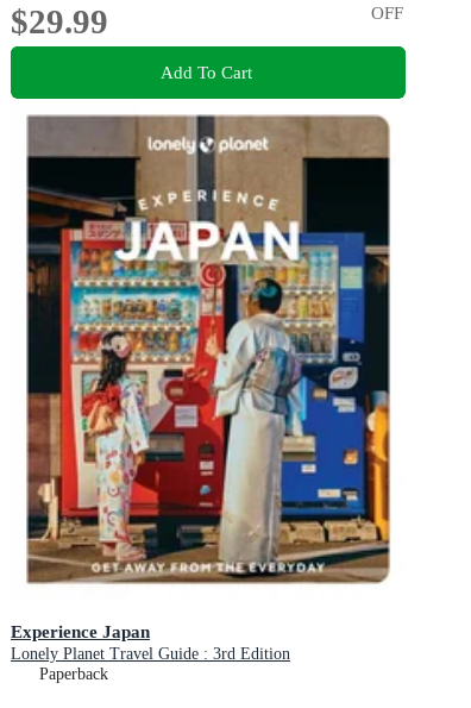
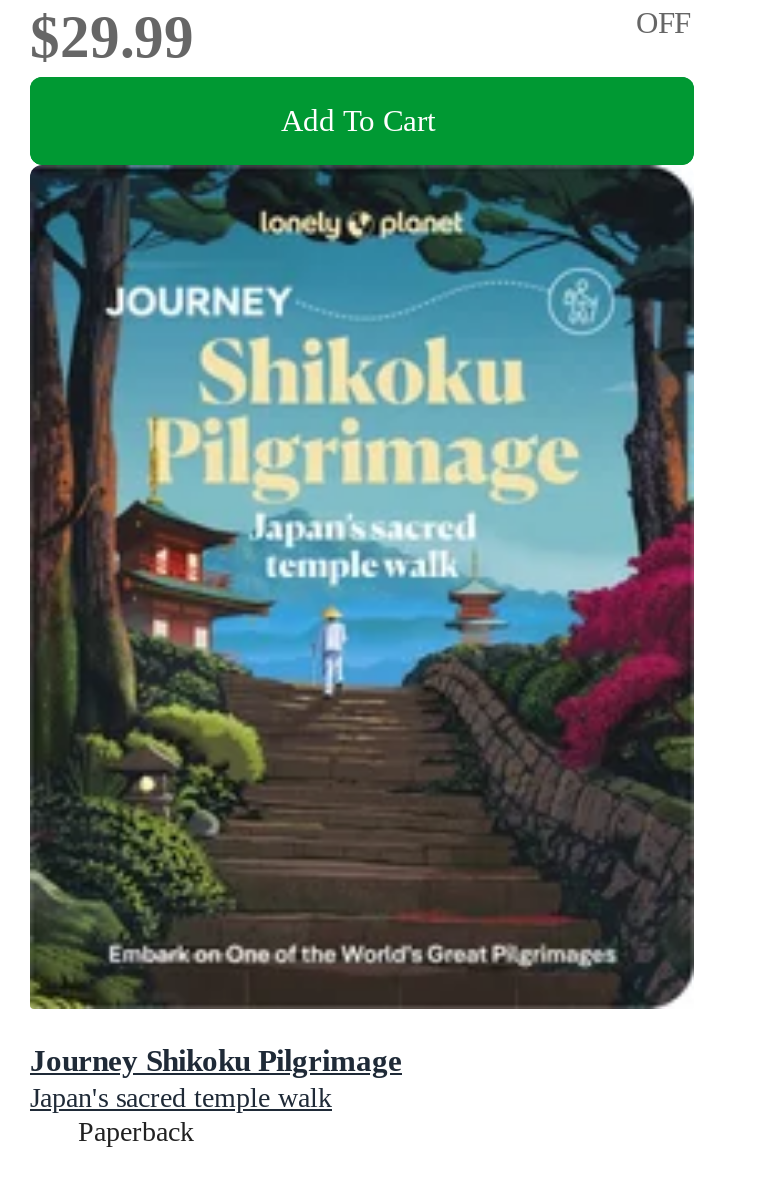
- [image]
- Experience Japan
- Lonely Planet Travel Guide : 3rd Edition
+ [image]
+ Journey Shikoku Pilgrimage
+ Japan's sacred temple walk
